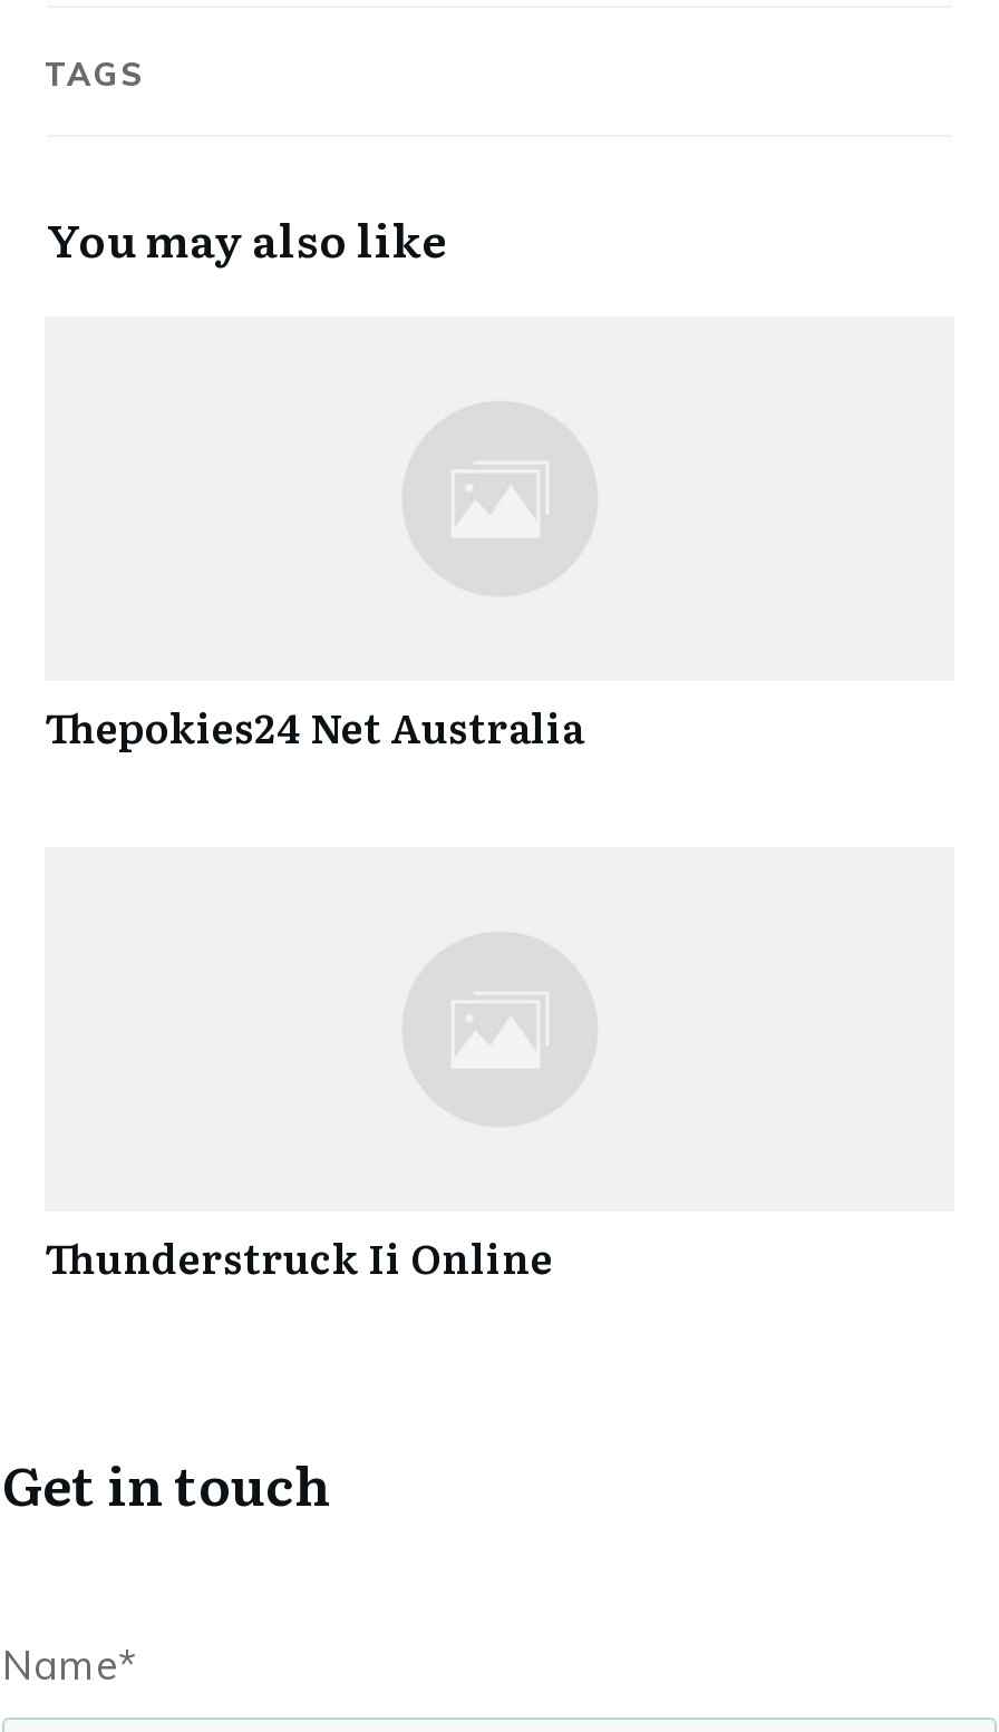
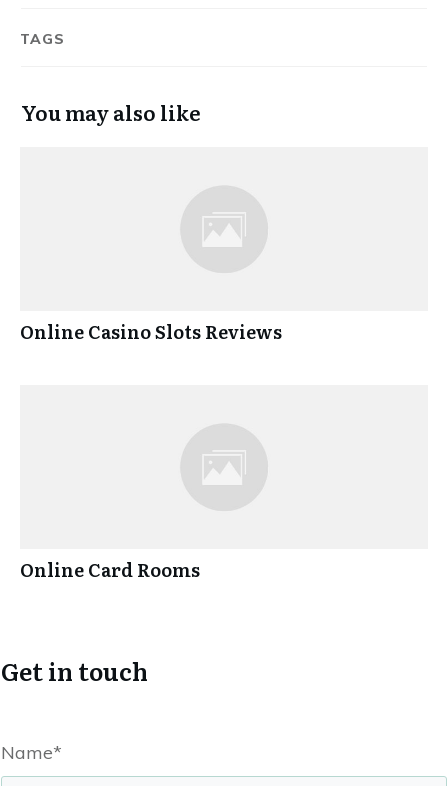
- Thepokies24 Net Australia
+ Online Casino Slots Reviews

- Thunderstruck Ii Online
+ Online Card Rooms
